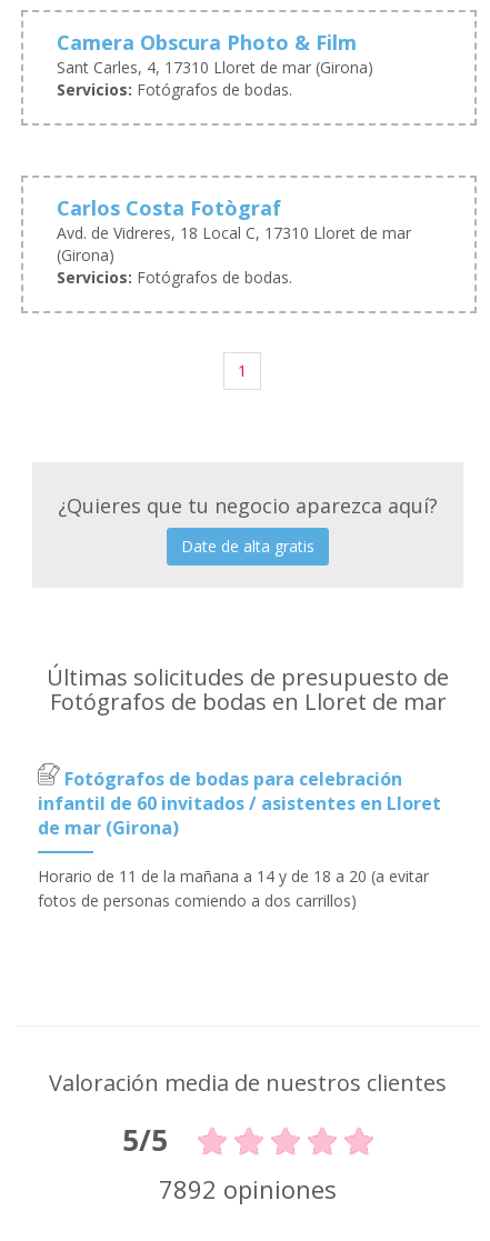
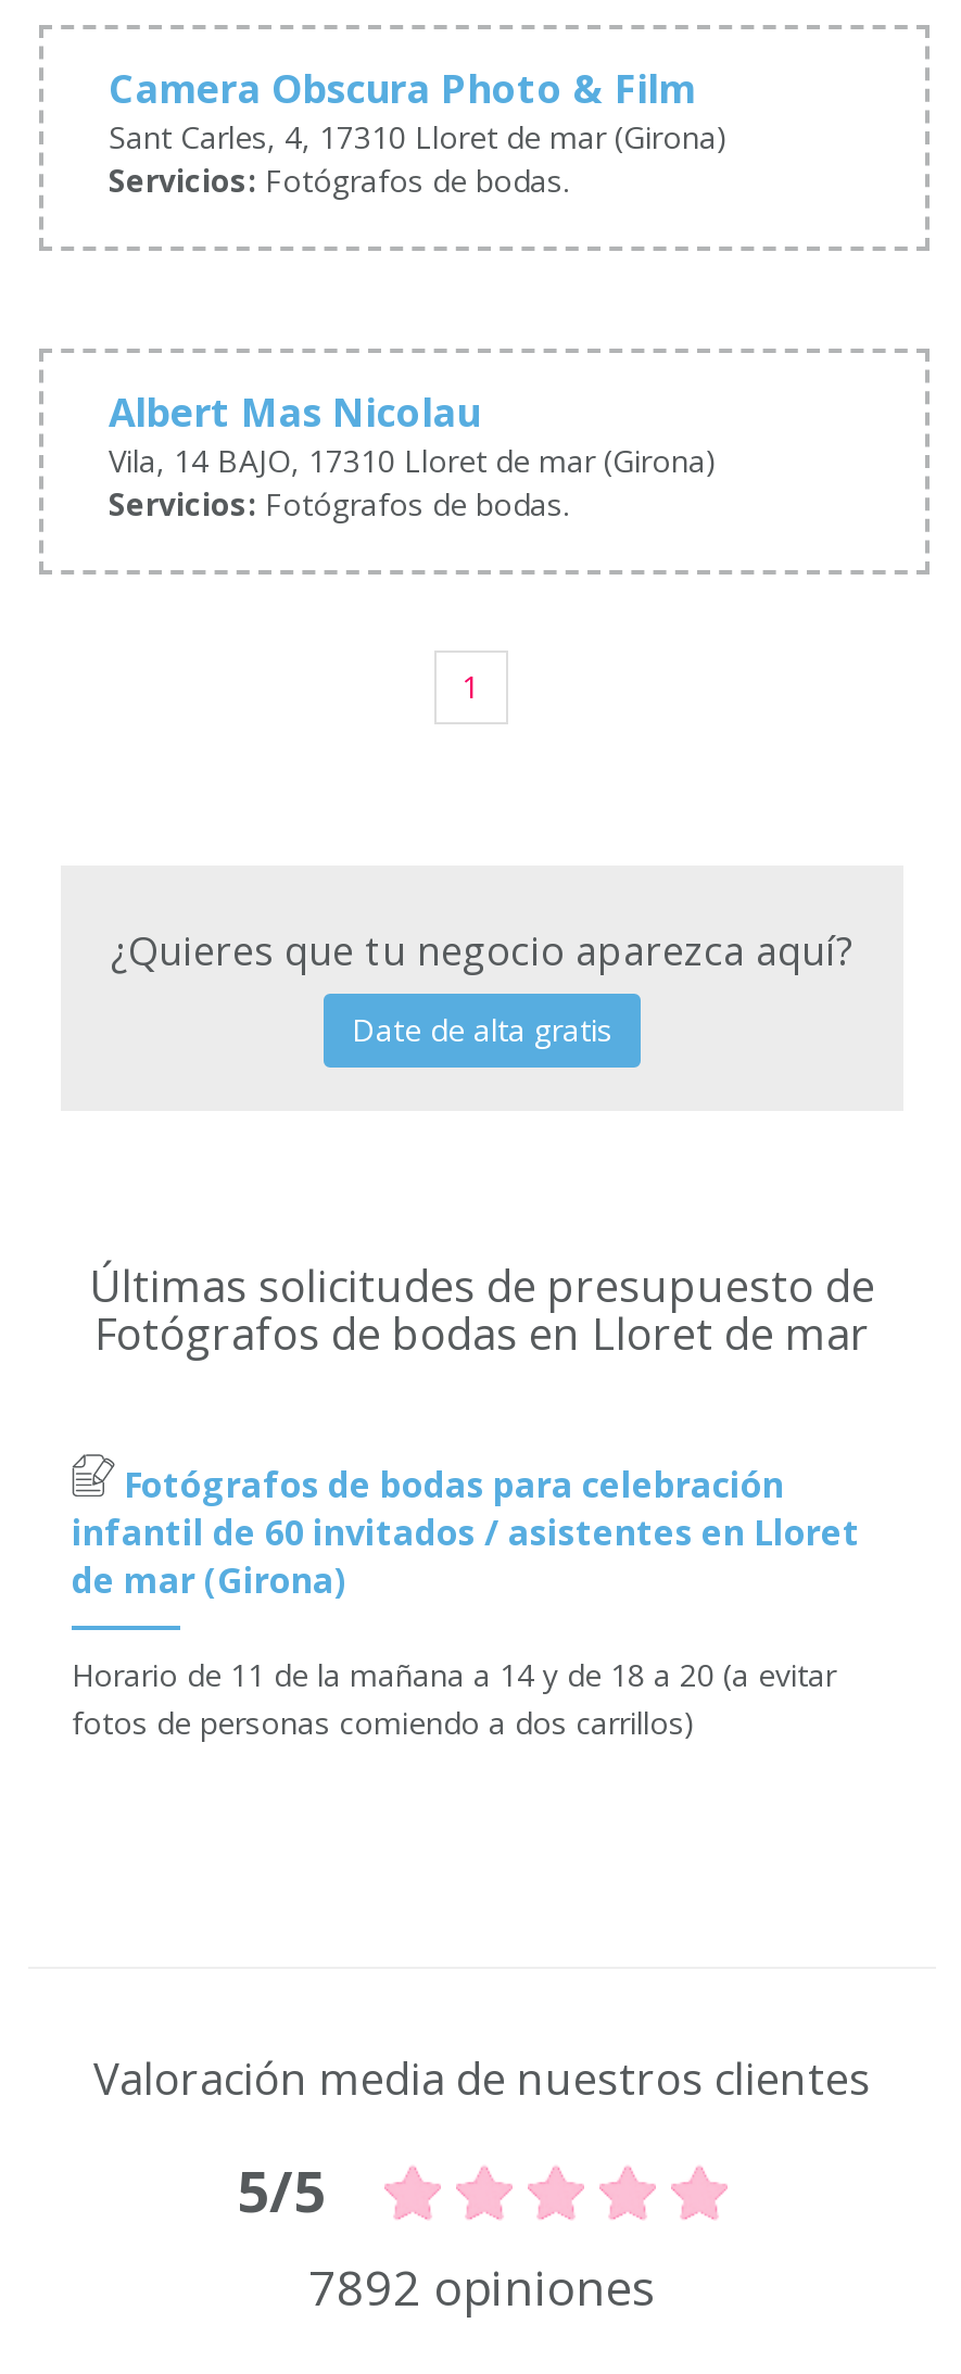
- Carlos Costa Fotògraf
- Avd. de Vidreres, 18 Local C, 17310 Lloret de mar
- (Girona)
+ Albert Mas Nicolau
+ Vila, 14 BAJO, 17310 Lloret de mar (Girona)
